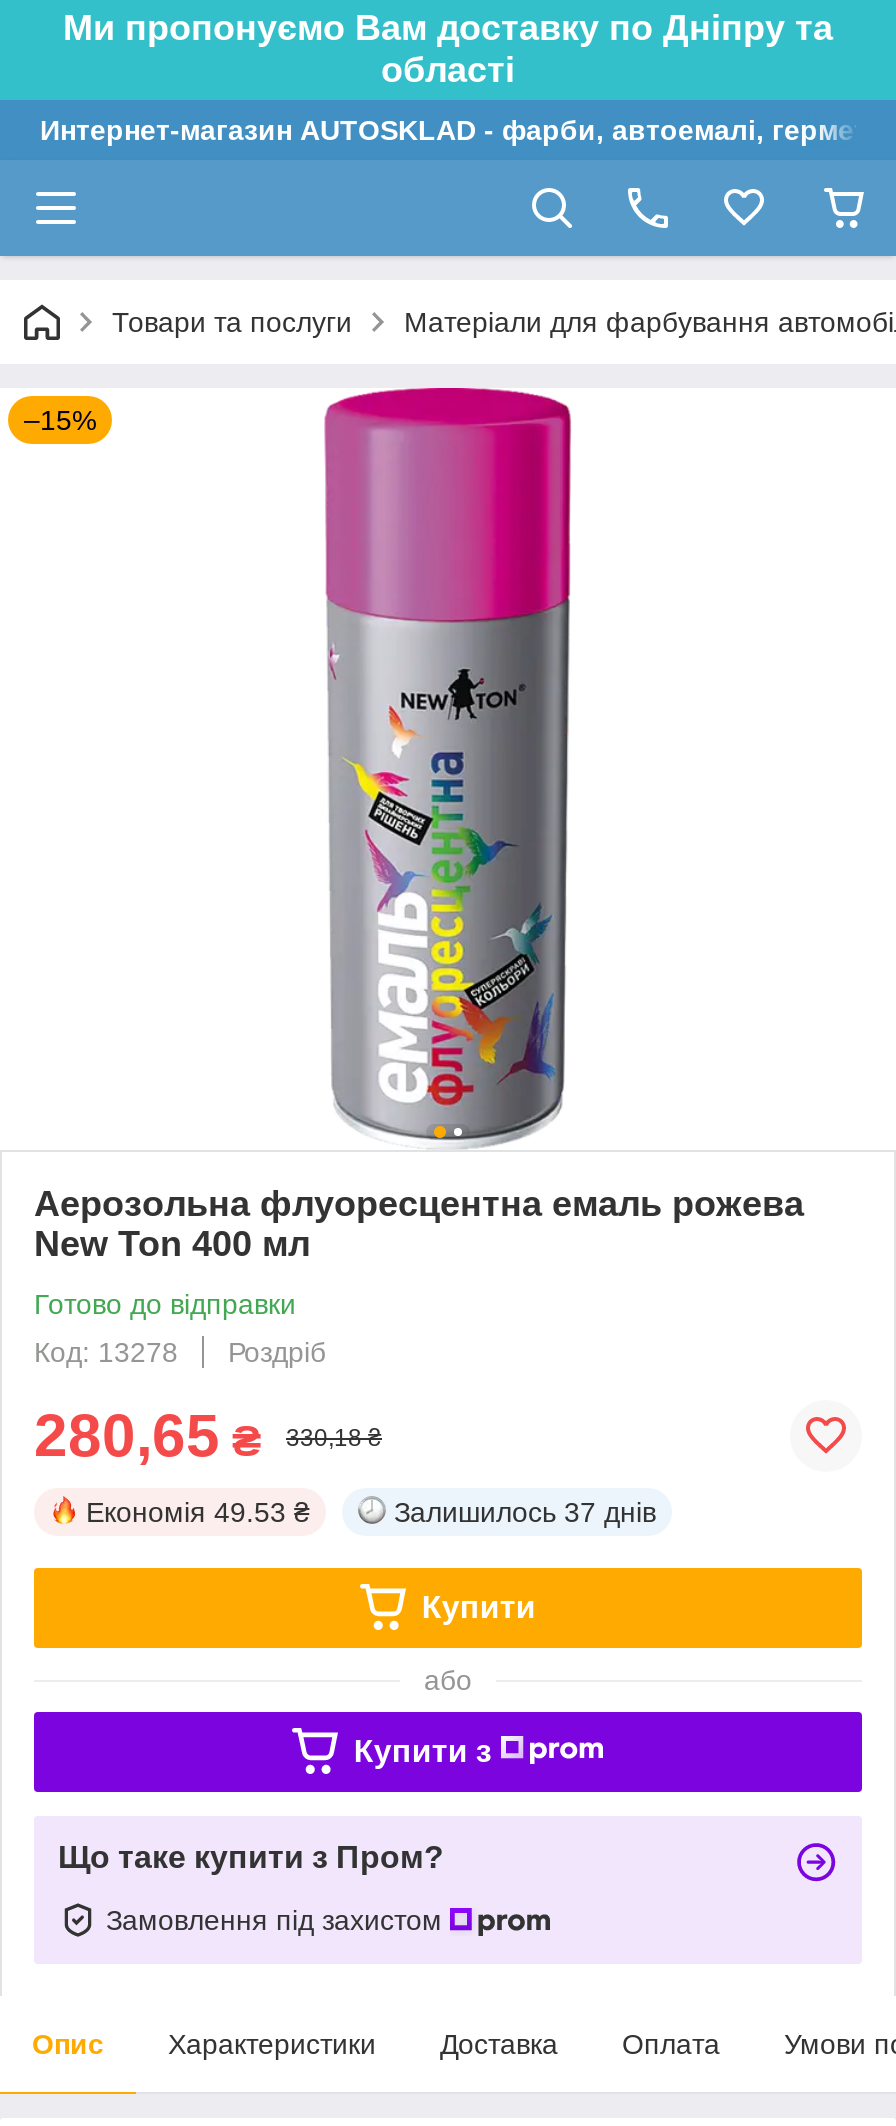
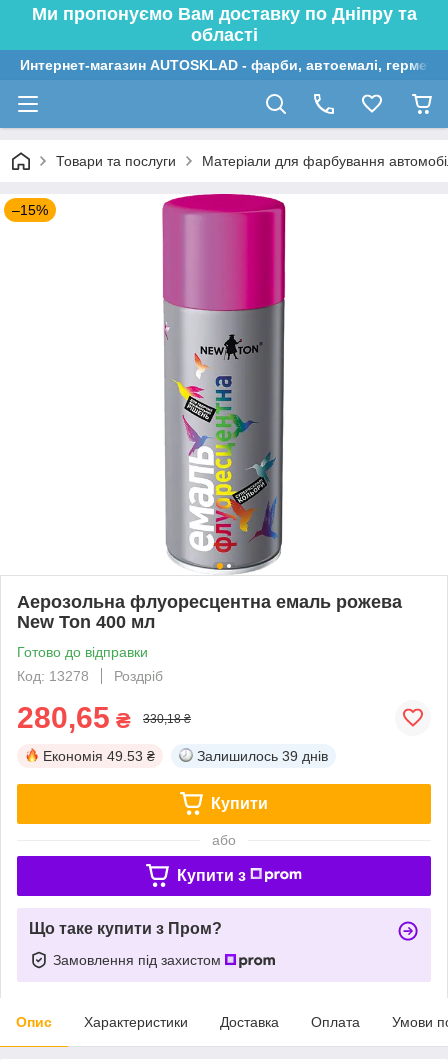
- Залишилось 37 днів
+ Залишилось 39 днів
